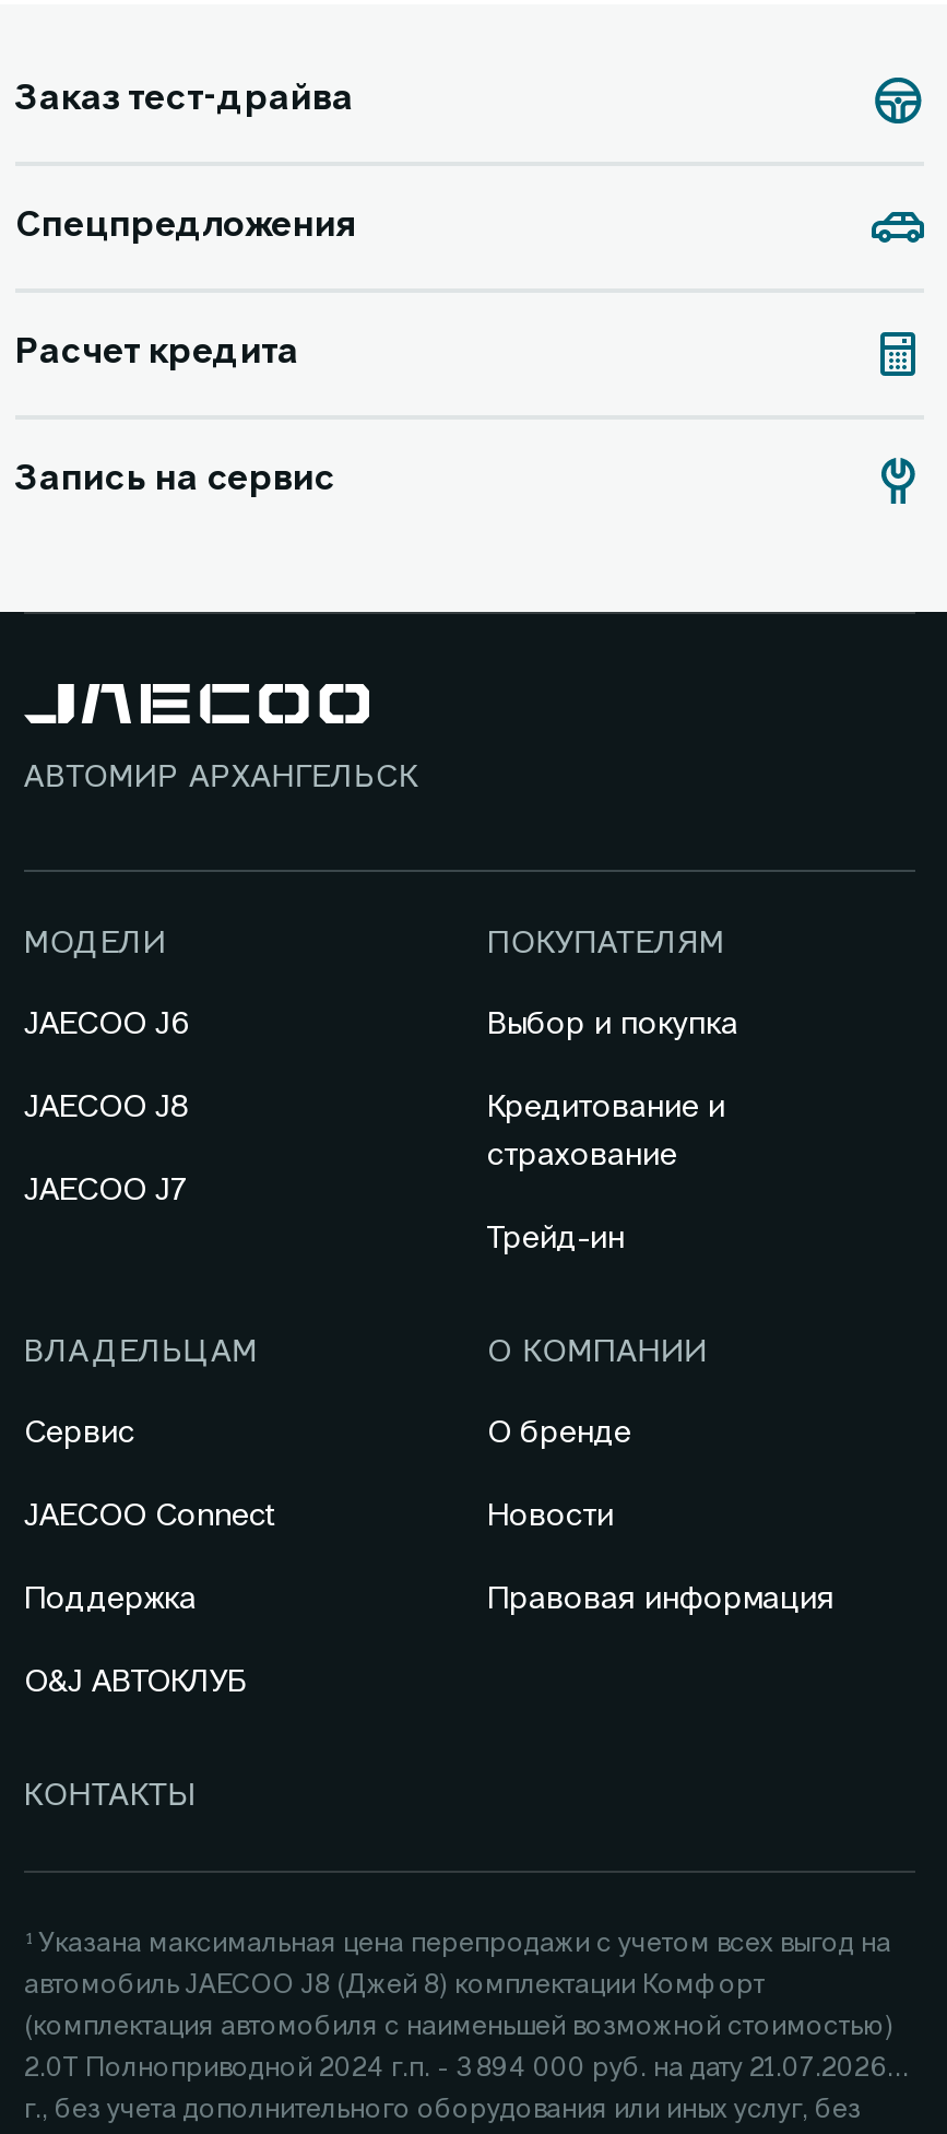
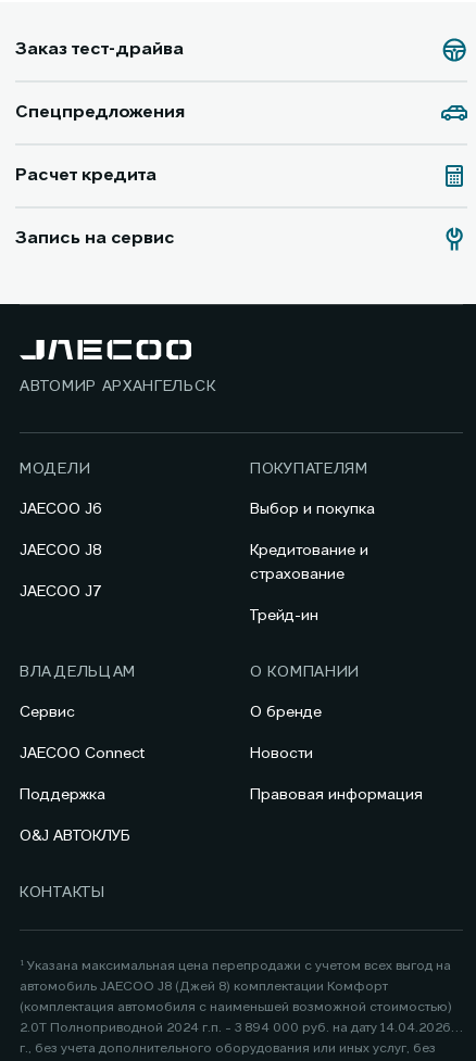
- 2.0Т Полноприводной 2024 г.п. - 3 894 000 руб. на дату 21.07.2026
+ 2.0Т Полноприводной 2024 г.п. - 3 894 000 руб. на дату 14.04.2026
